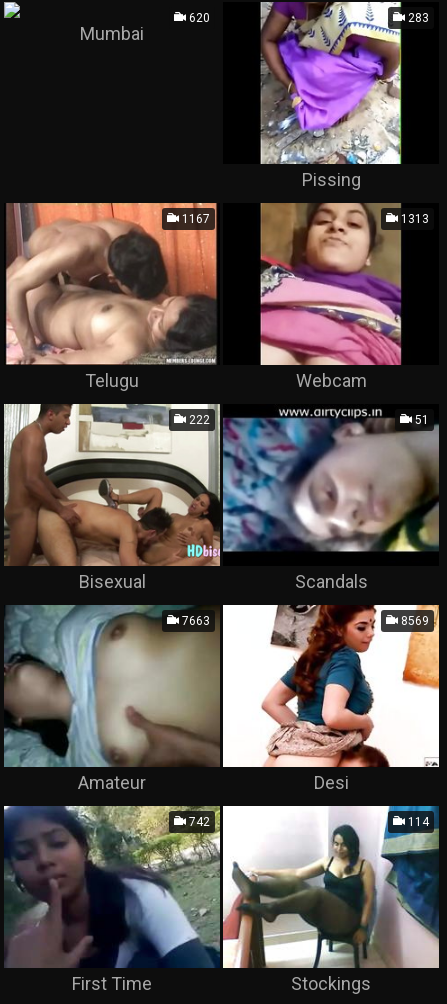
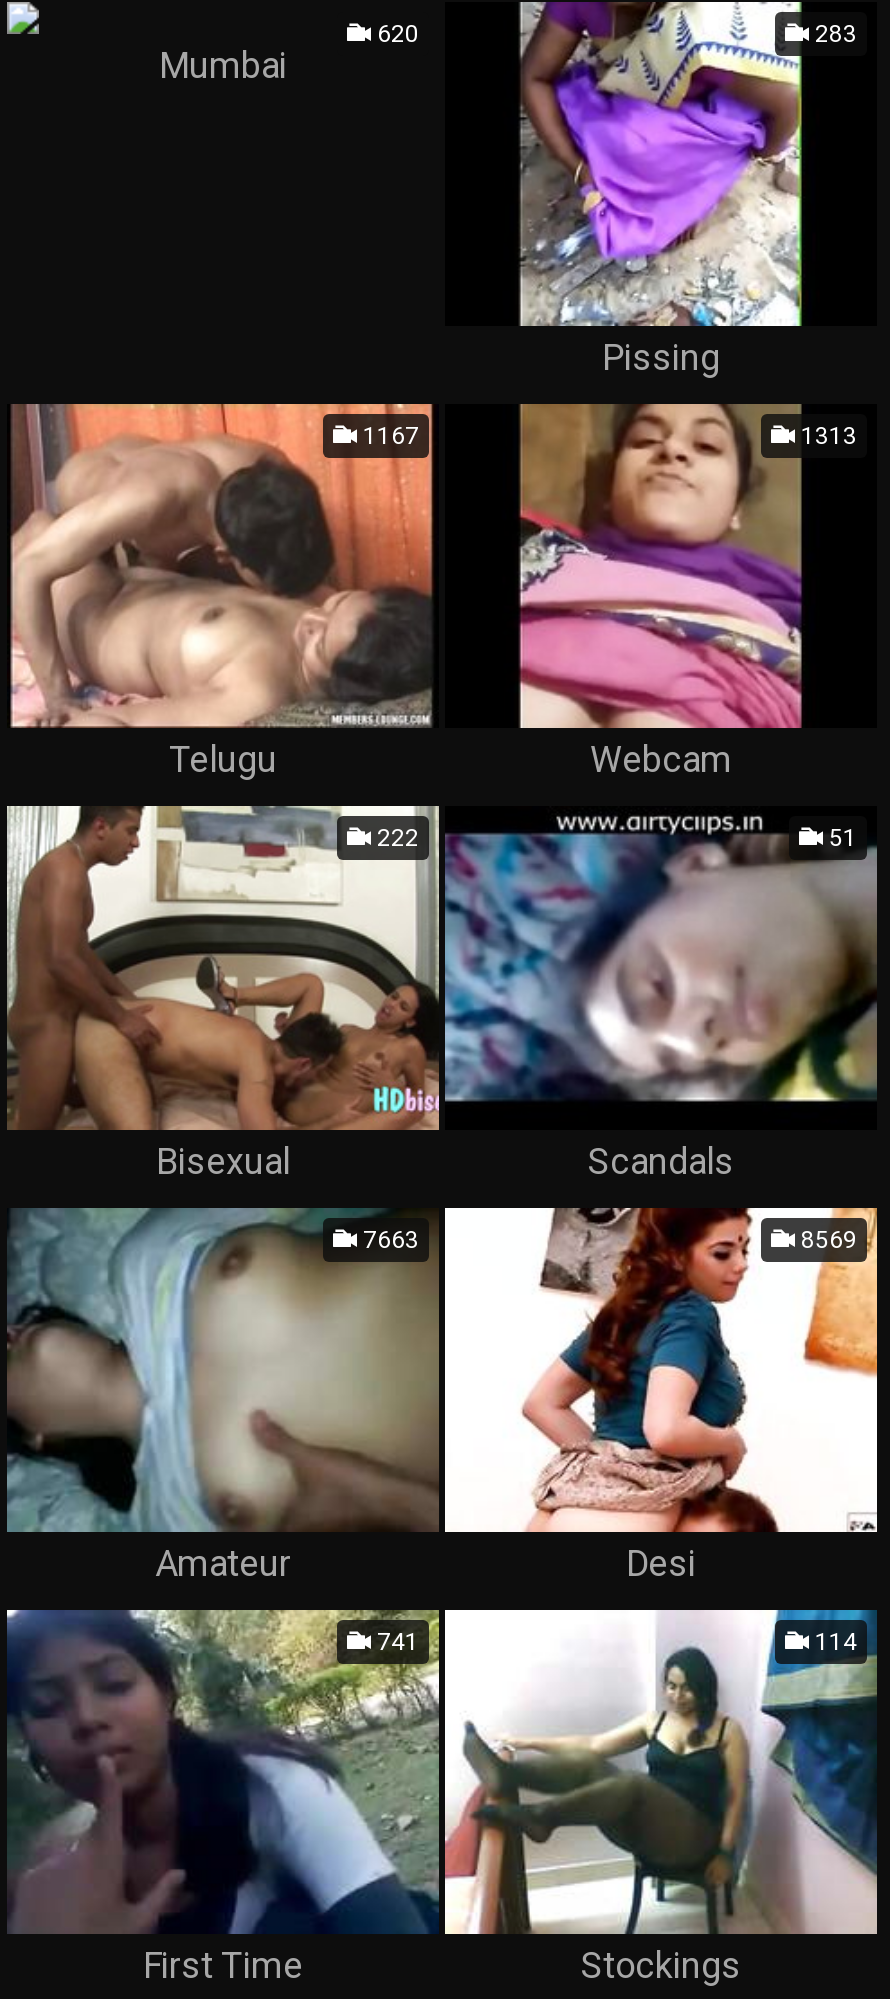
- 742
+ 741
